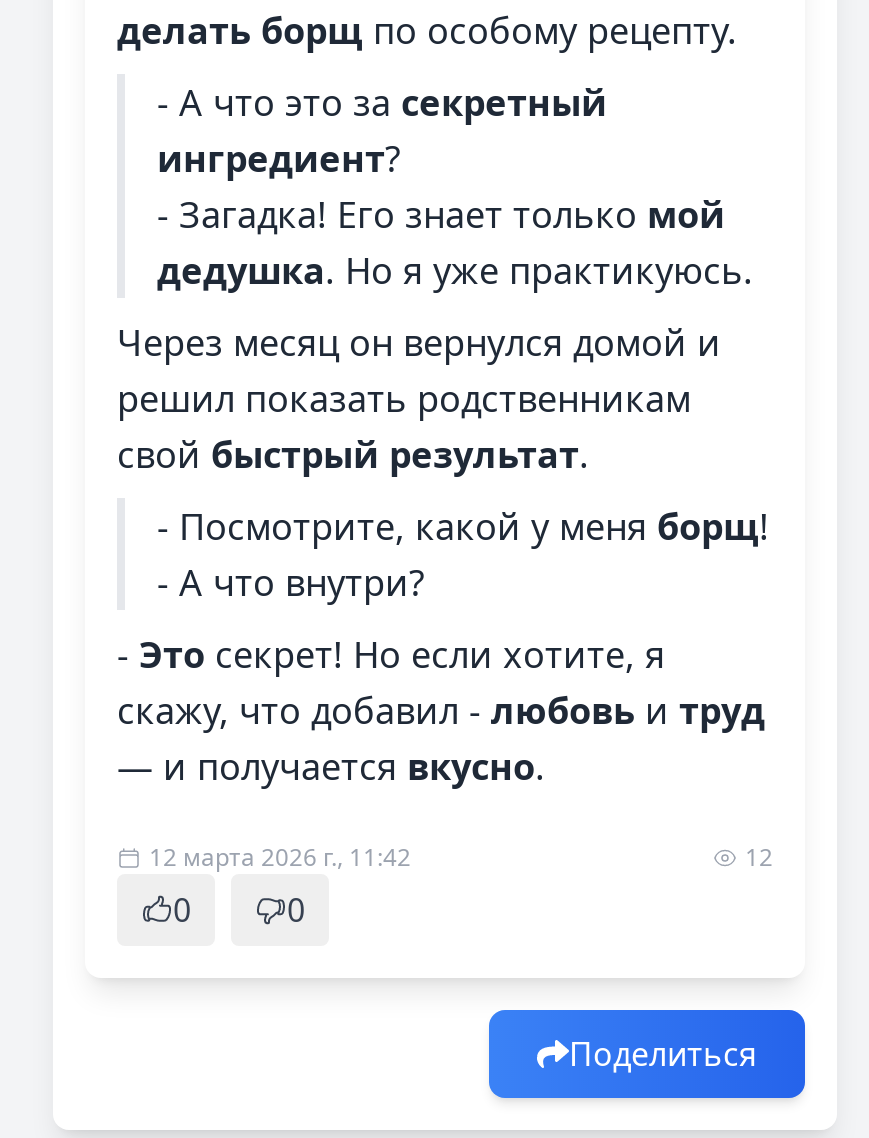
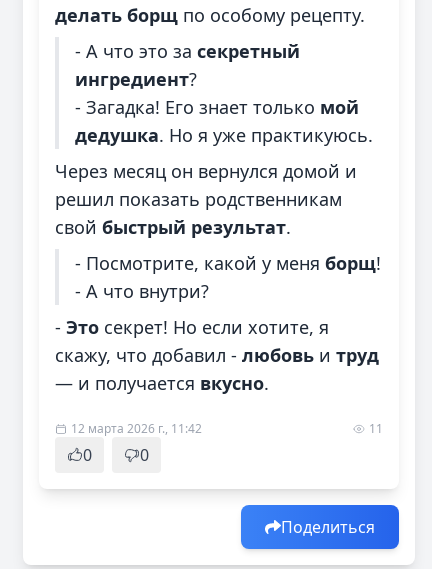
- 12
+ 11
